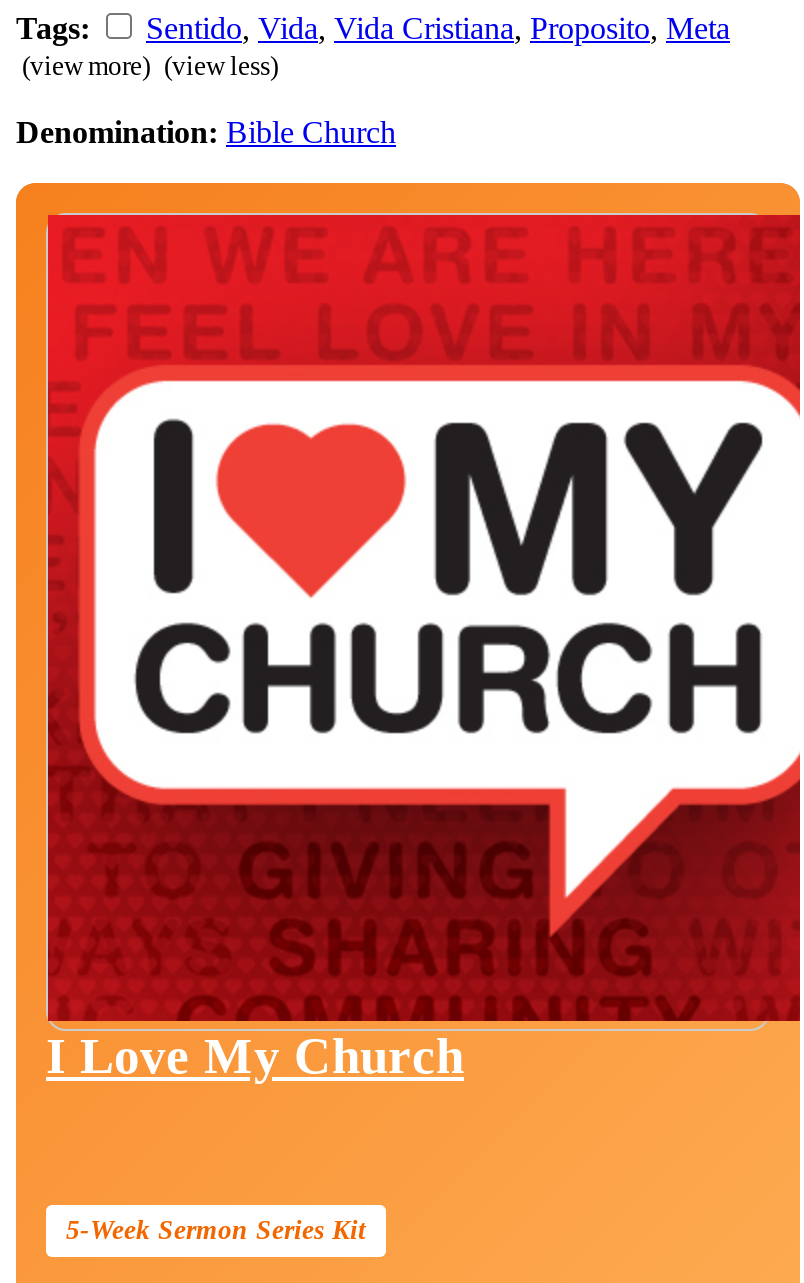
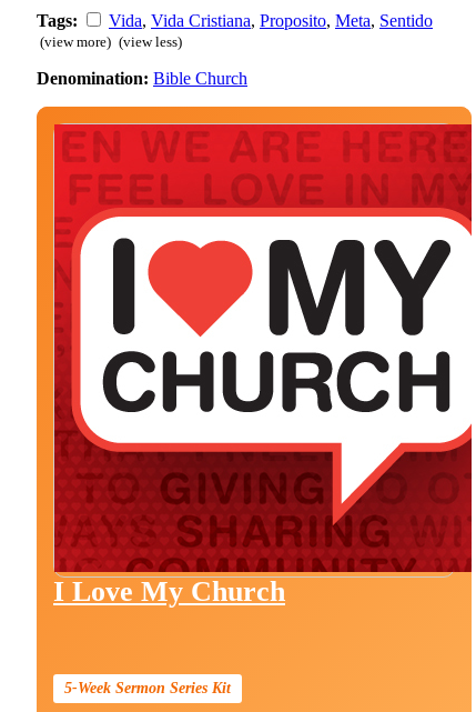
- Sentido, Vida, Vida Cristiana, Proposito, Meta
+ Vida, Vida Cristiana, Proposito, Meta, Sentido
